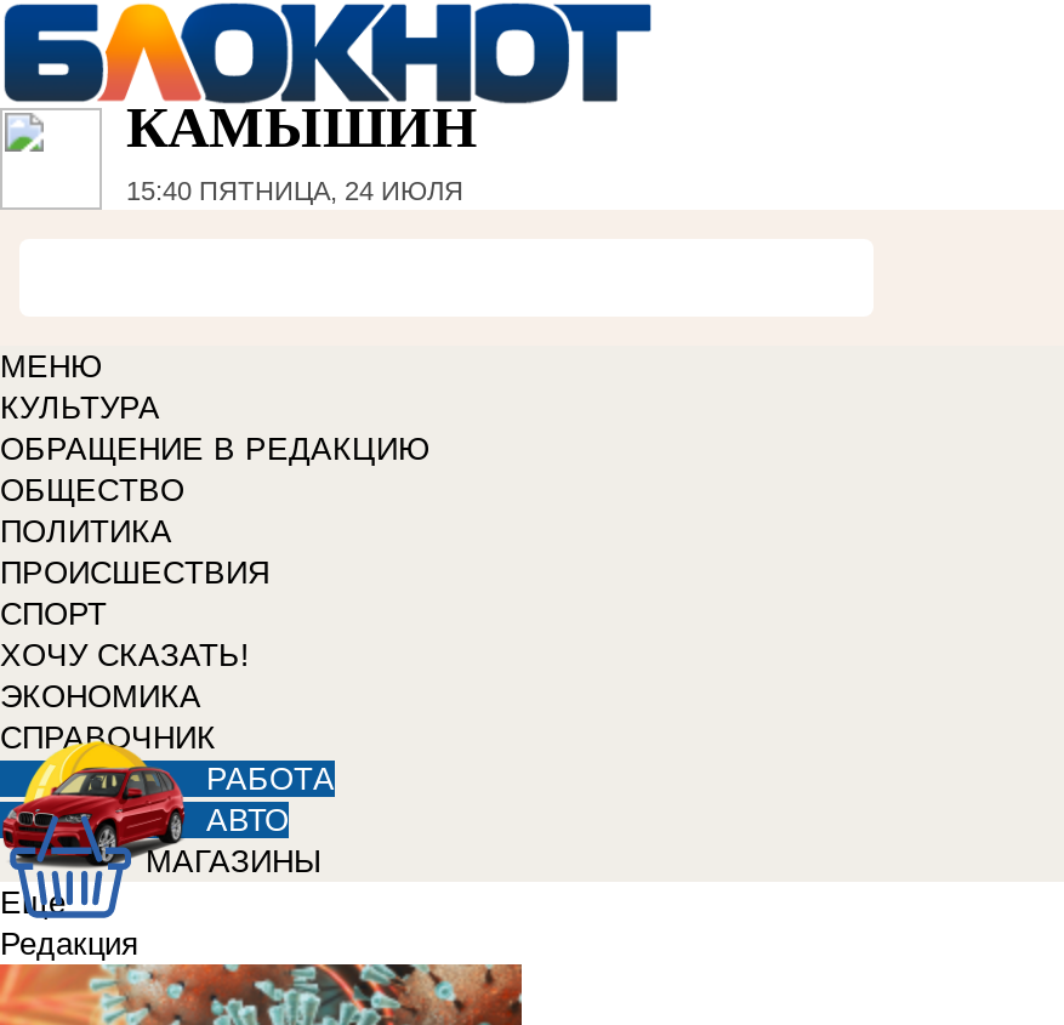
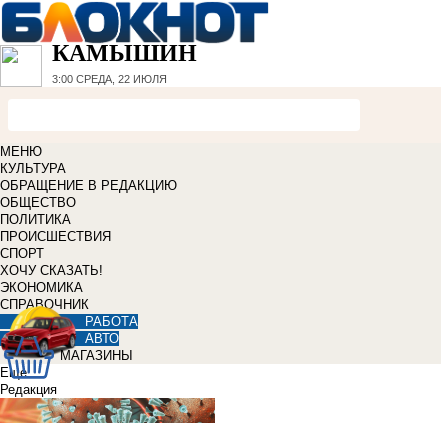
- 15:40 ПЯТНИЦА, 24 ИЮЛЯ
+ 3:00 СРЕДА, 22 ИЮЛЯ
